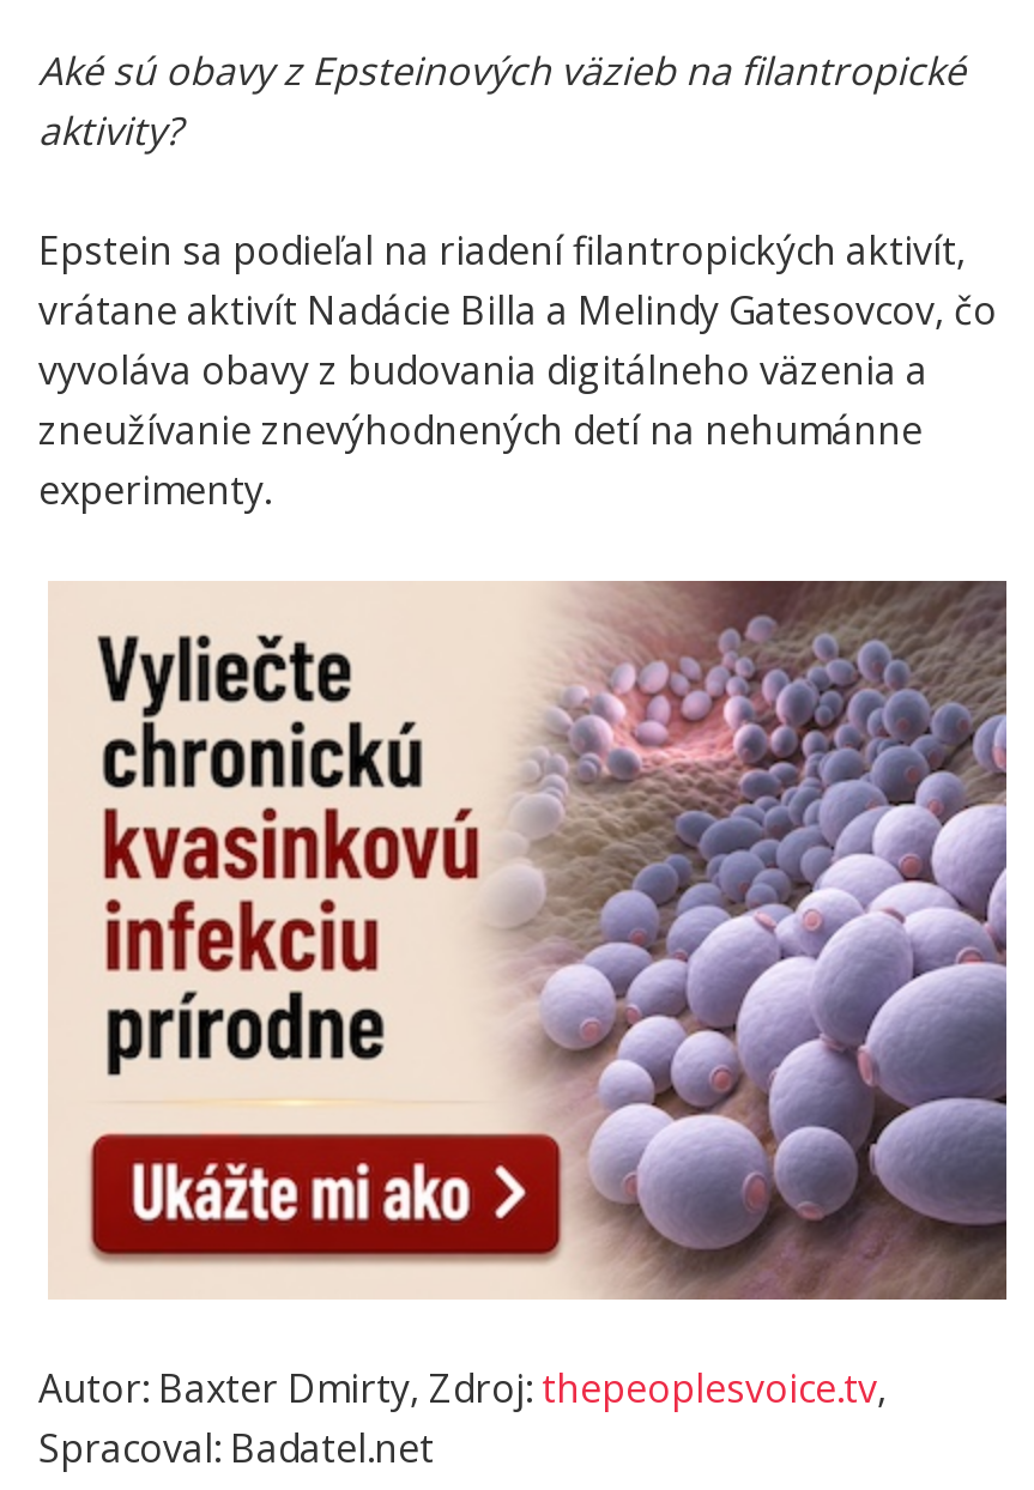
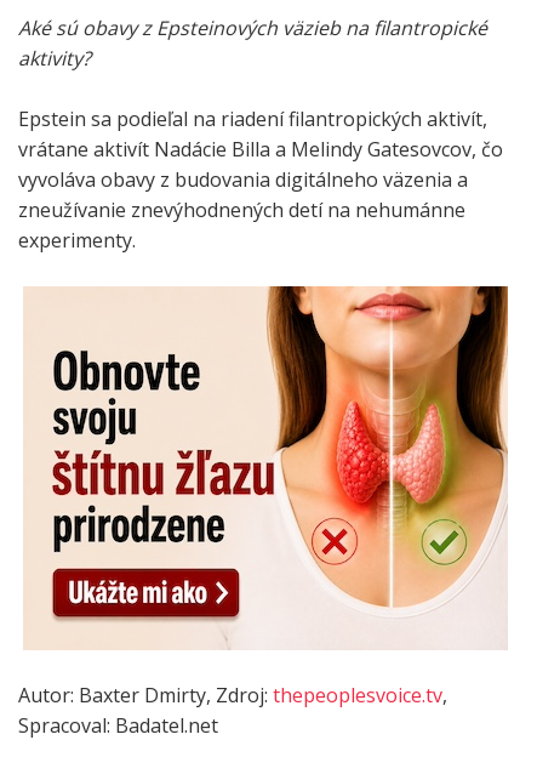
- [image]
+ [image]
